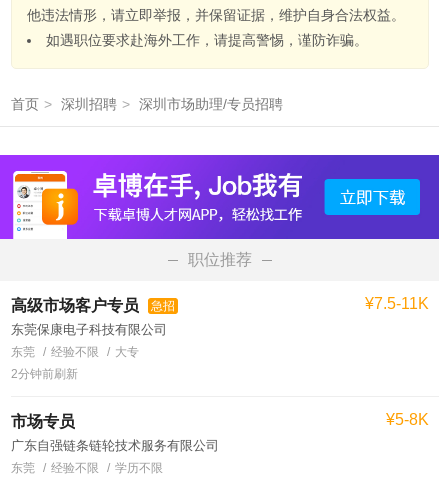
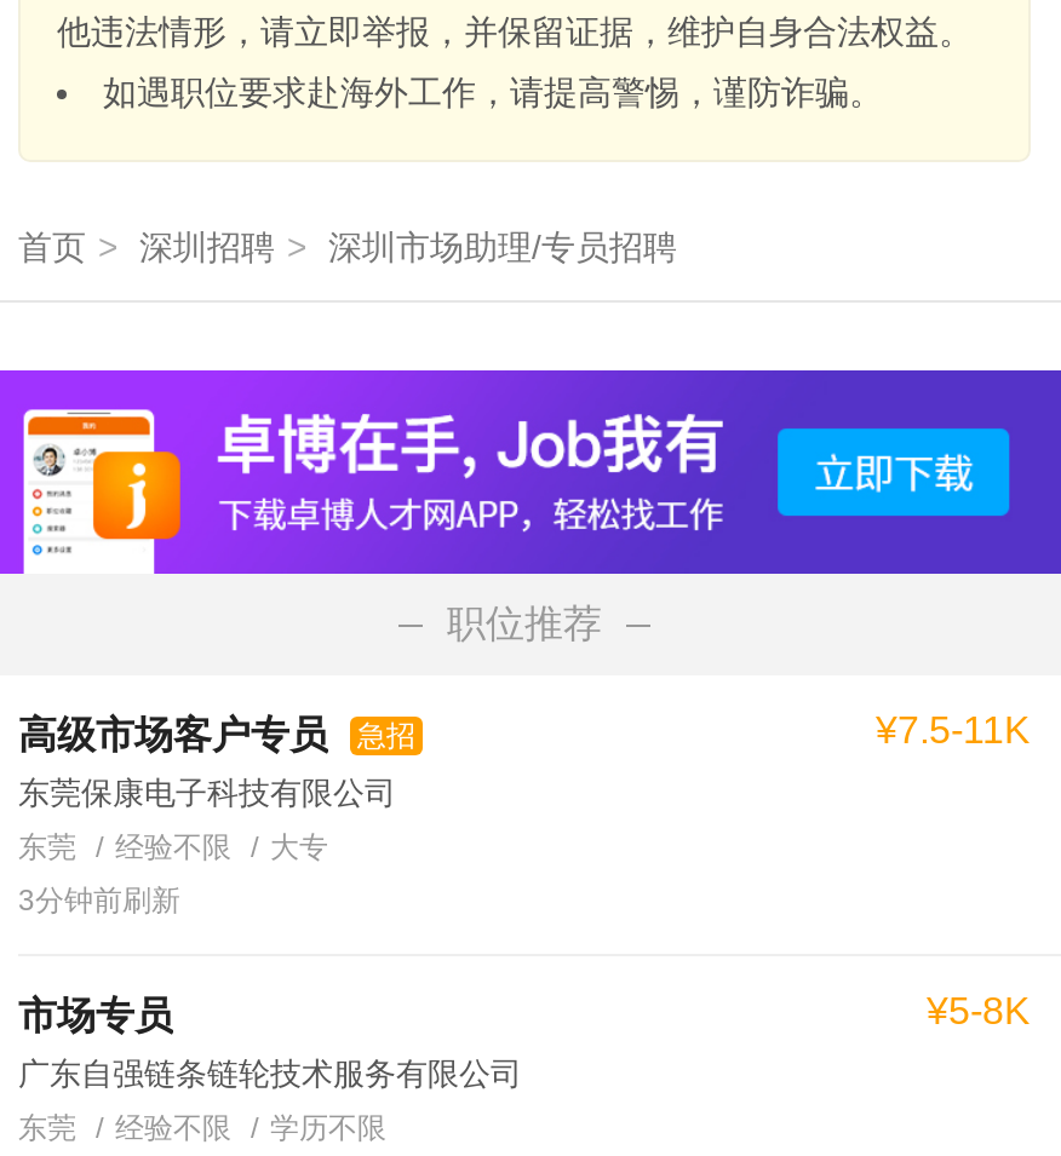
- 2分钟前刷新
+ 3分钟前刷新
